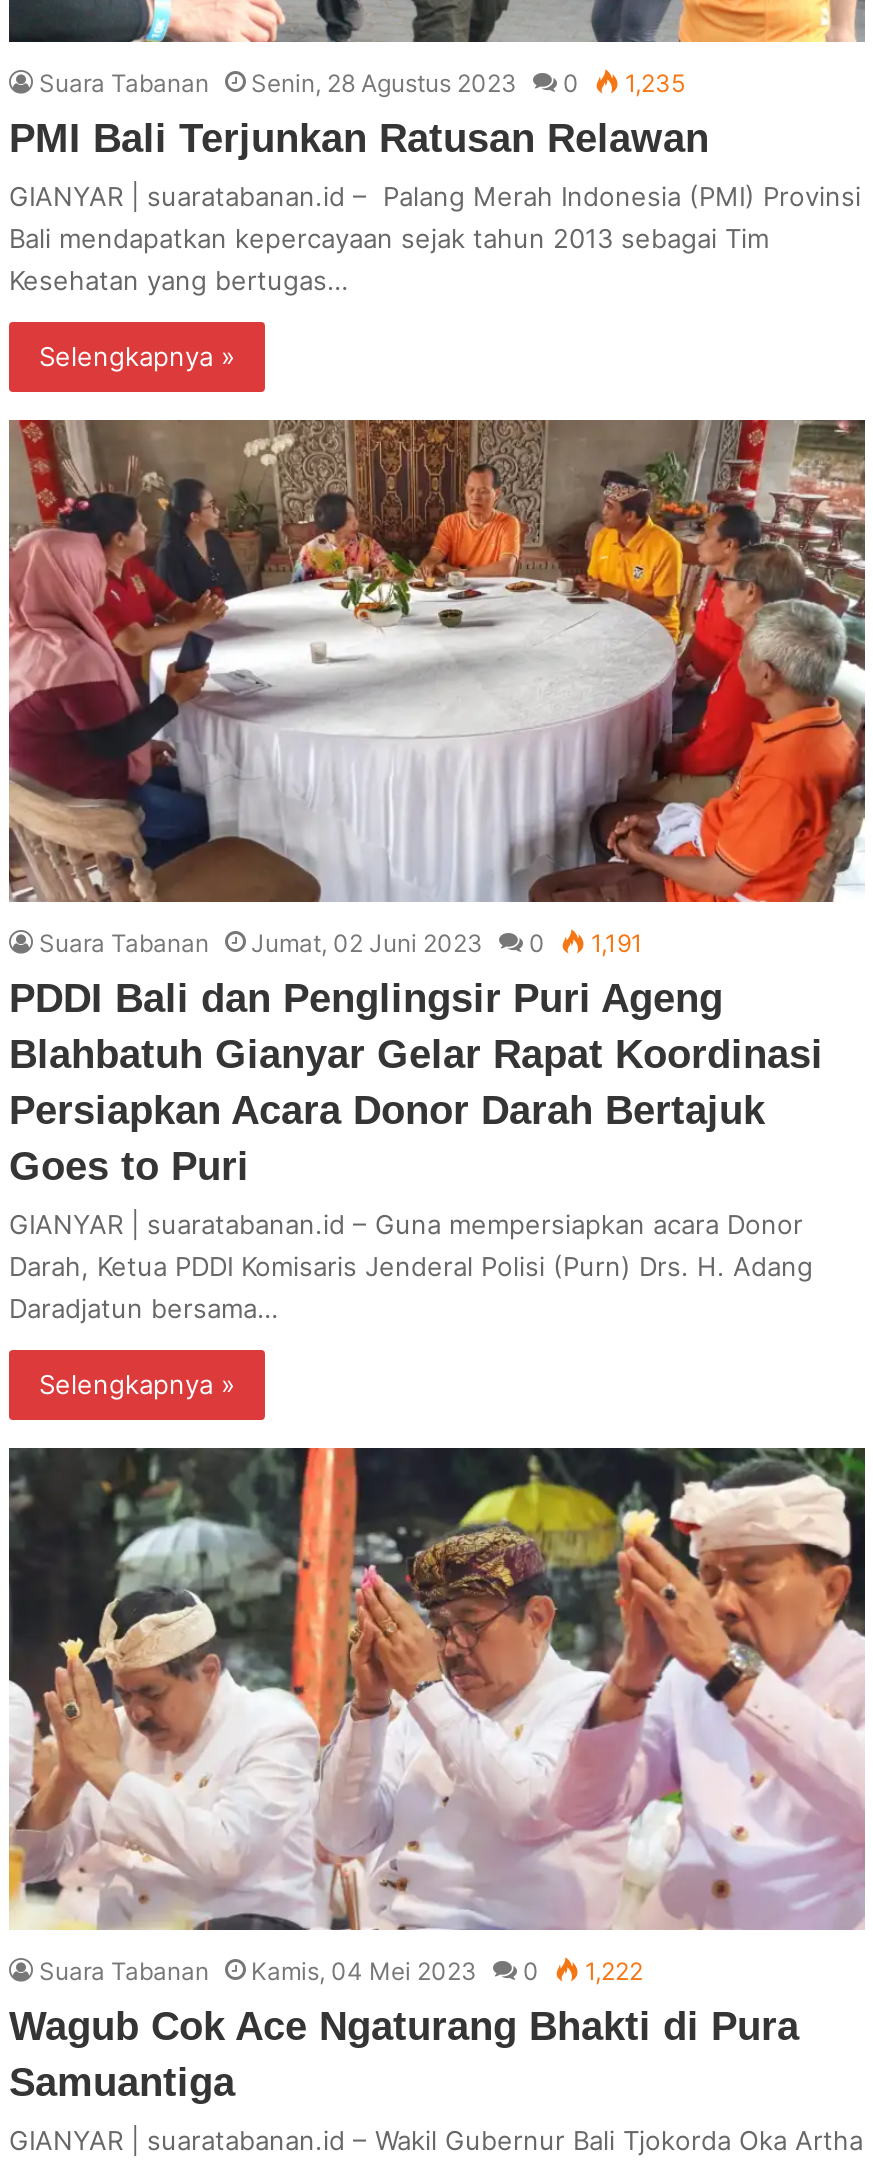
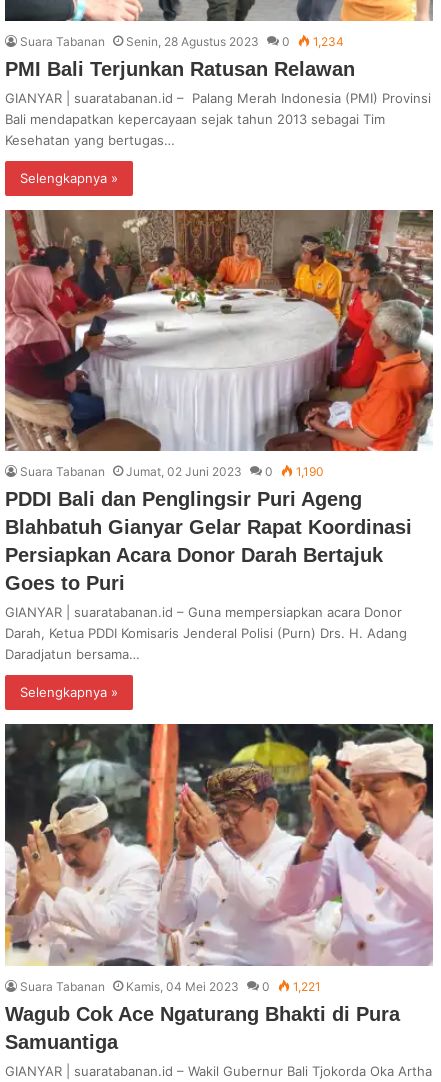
- Suara Tabanan Senin, 28 Agustus 2023 0 1,235
+ Suara Tabanan Senin, 28 Agustus 2023 0 1,234

- Suara Tabanan Jumat, 02 Juni 2023 0 1,191
+ Suara Tabanan Jumat, 02 Juni 2023 0 1,190

- Suara Tabanan Kamis, 04 Mei 2023 0 1,222
+ Suara Tabanan Kamis, 04 Mei 2023 0 1,221
